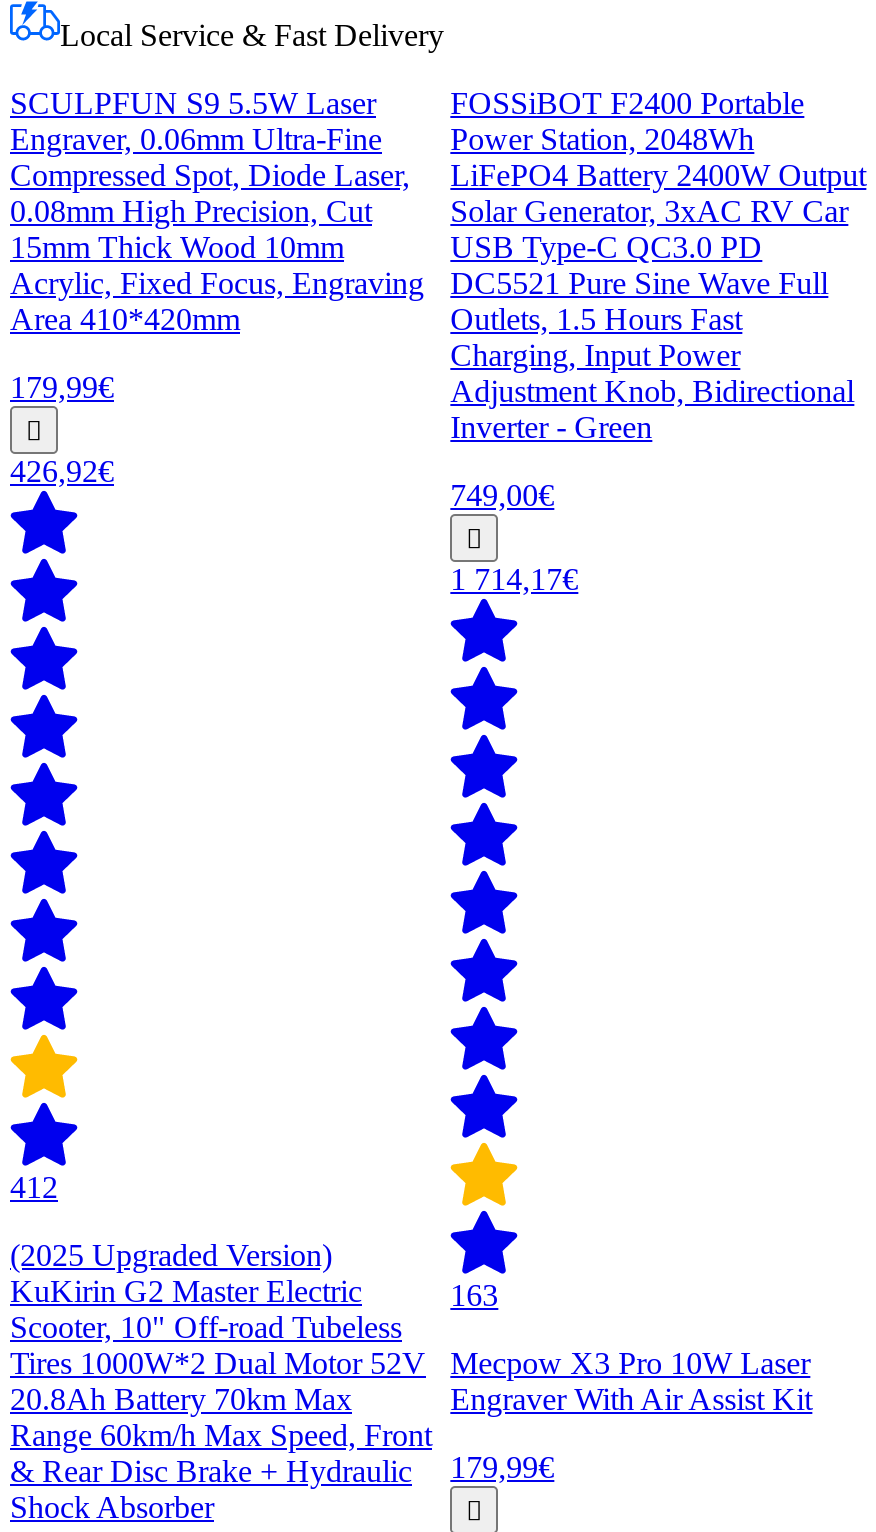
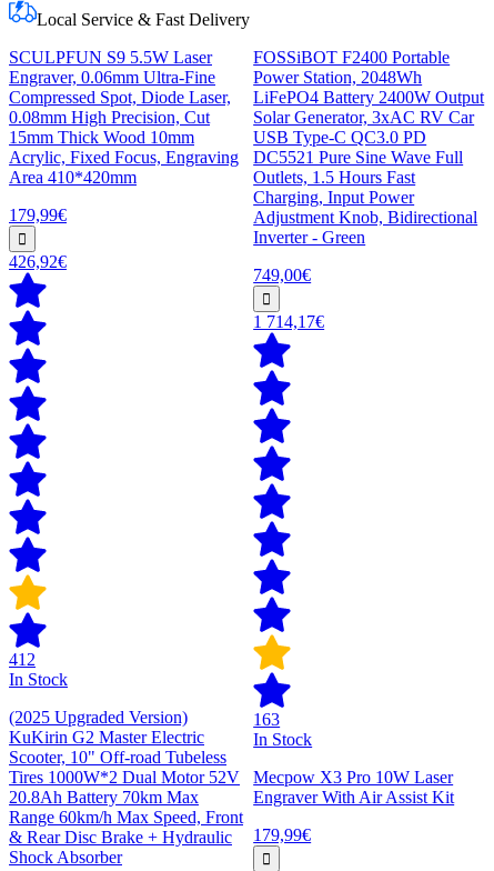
+ In Stock

+ In Stock
